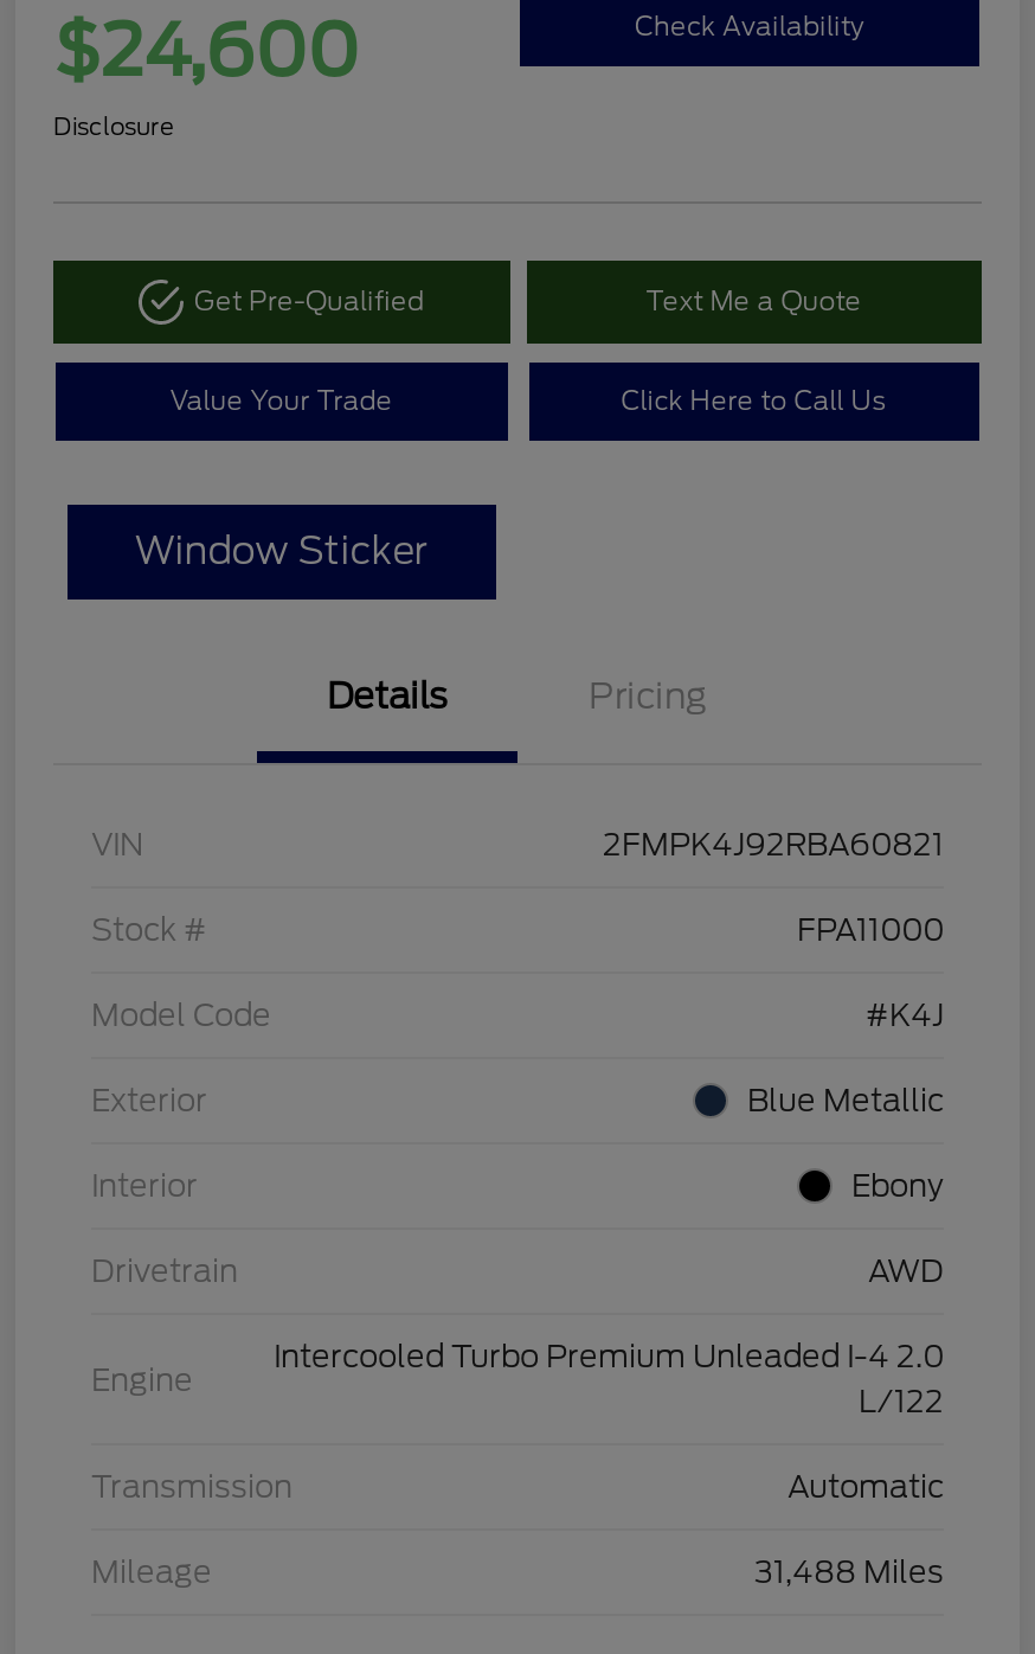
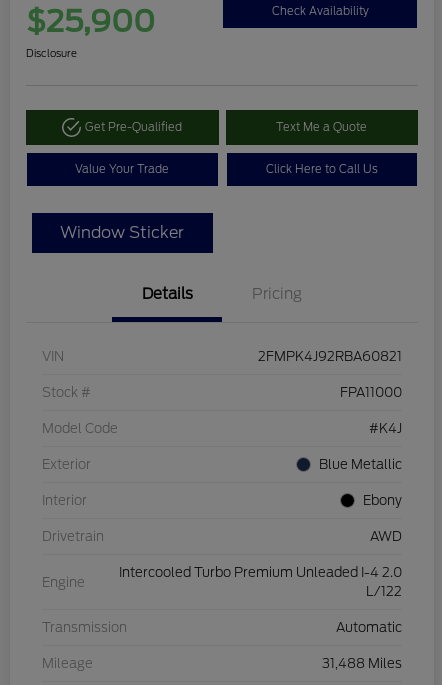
- $24,600
+ $25,900
